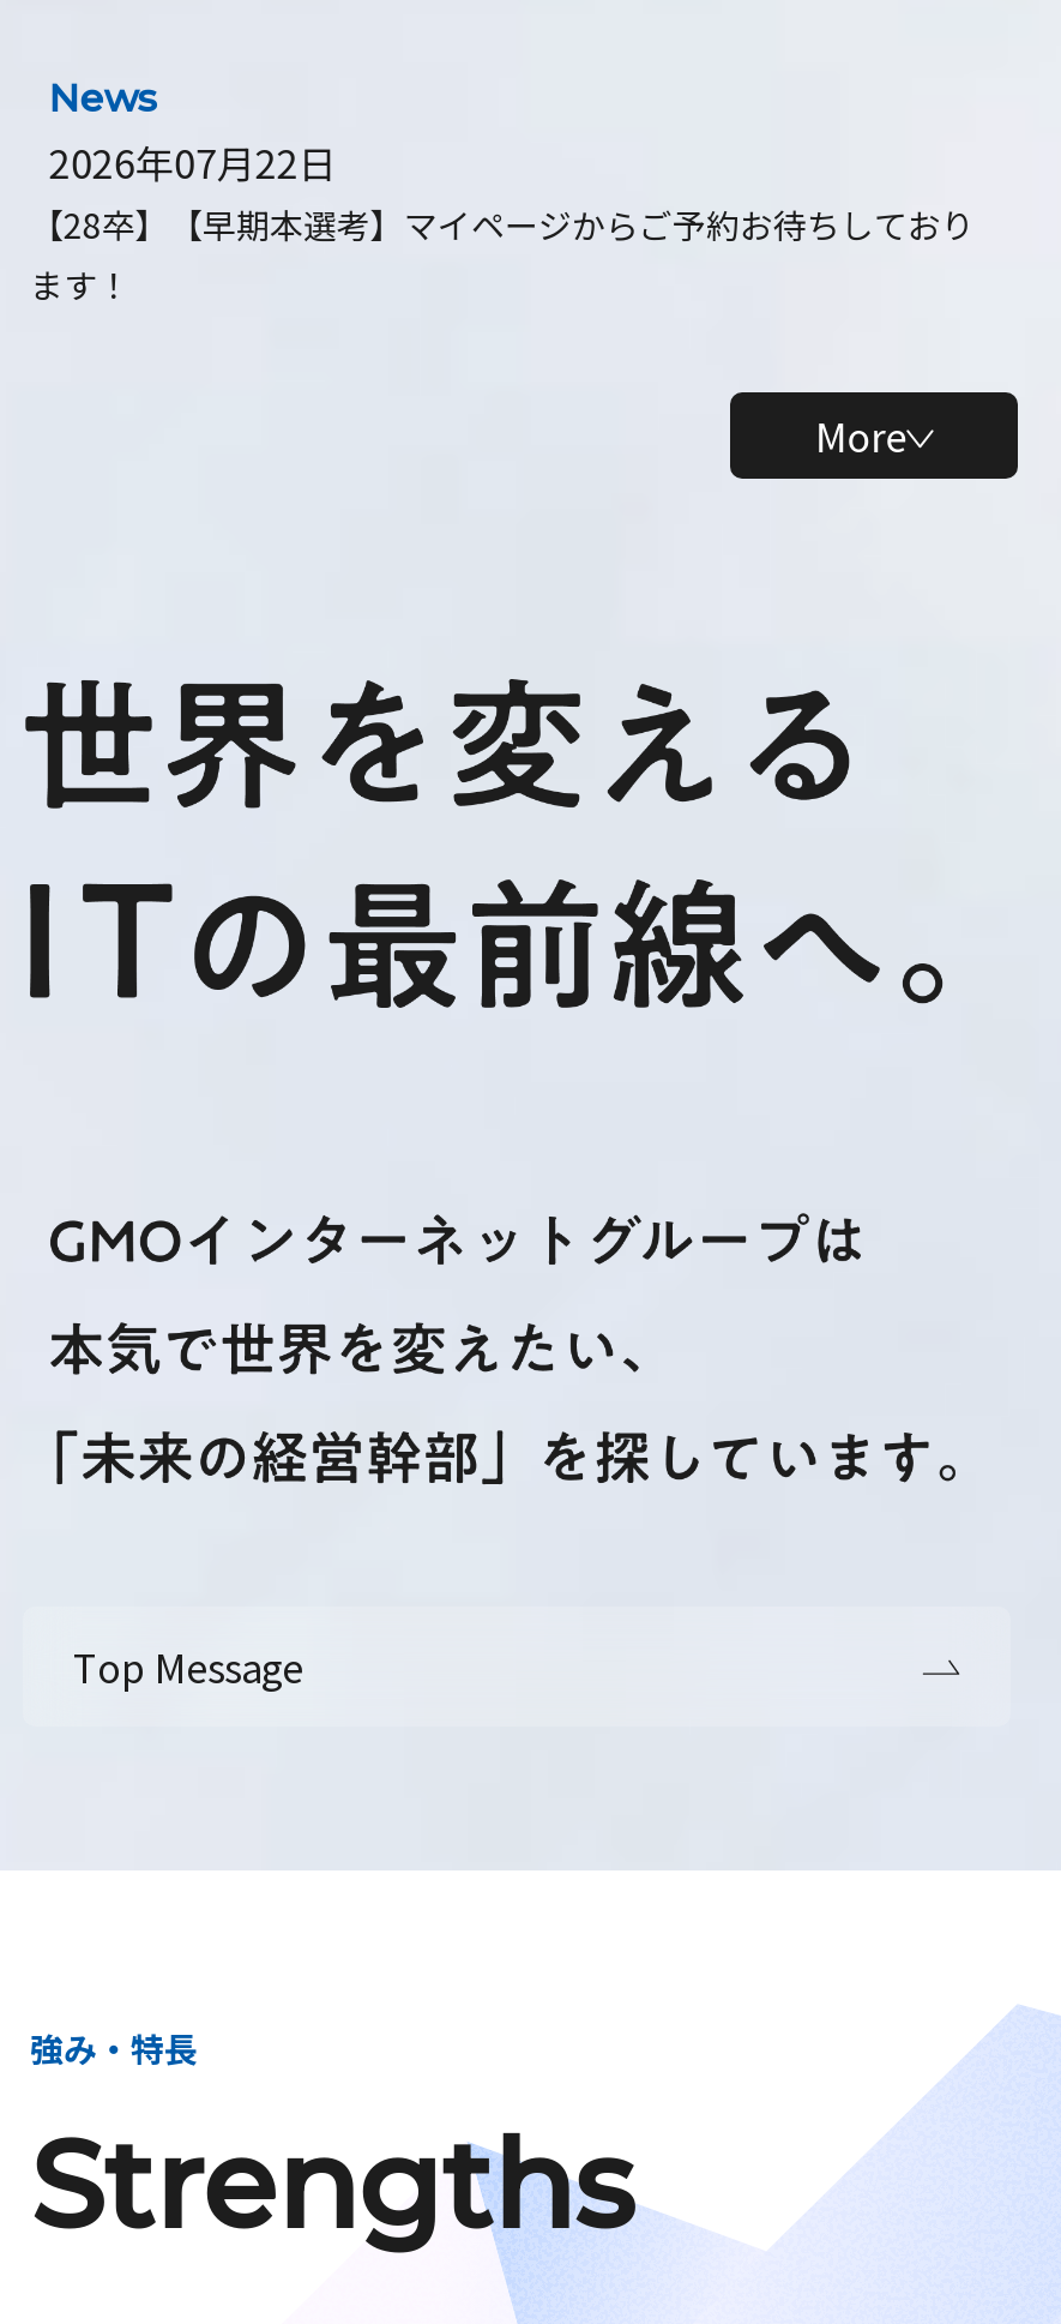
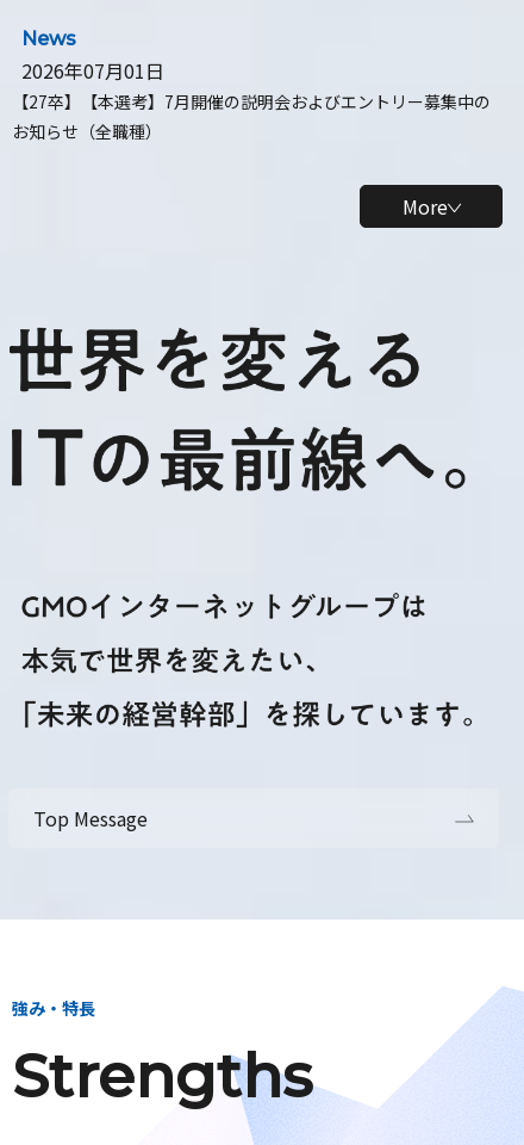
- 2026年07月22日
- 【28卒】【早期本選考】マイページからご予約お待ちしており
- ます！
+ 2026年07月01日
+ 【27卒】【本選考】7月開催の説明会およびエントリー募集中の
+ お知らせ（全職種）
